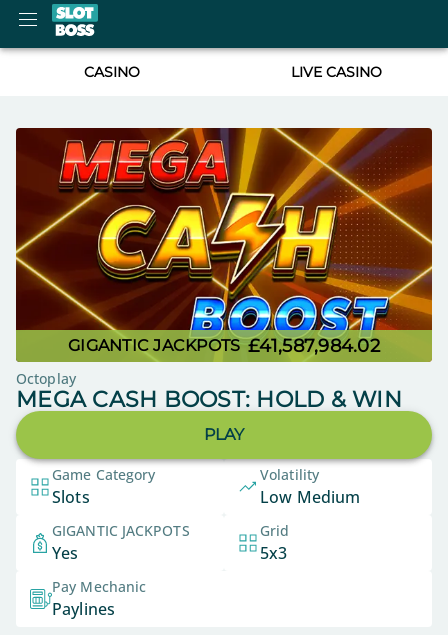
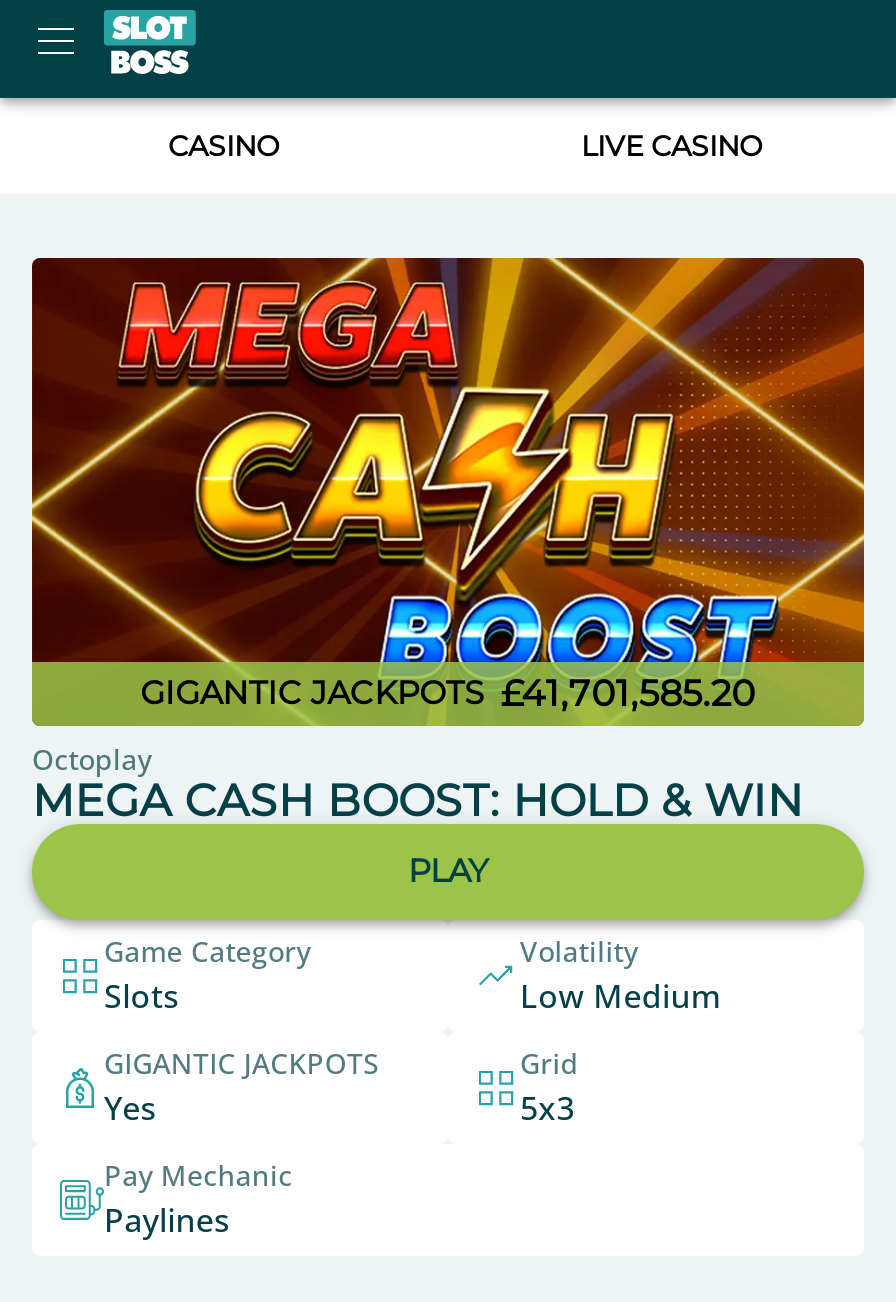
- GIGANTIC JACKPOTS £41,587,984.02
+ GIGANTIC JACKPOTS £41,701,585.20
